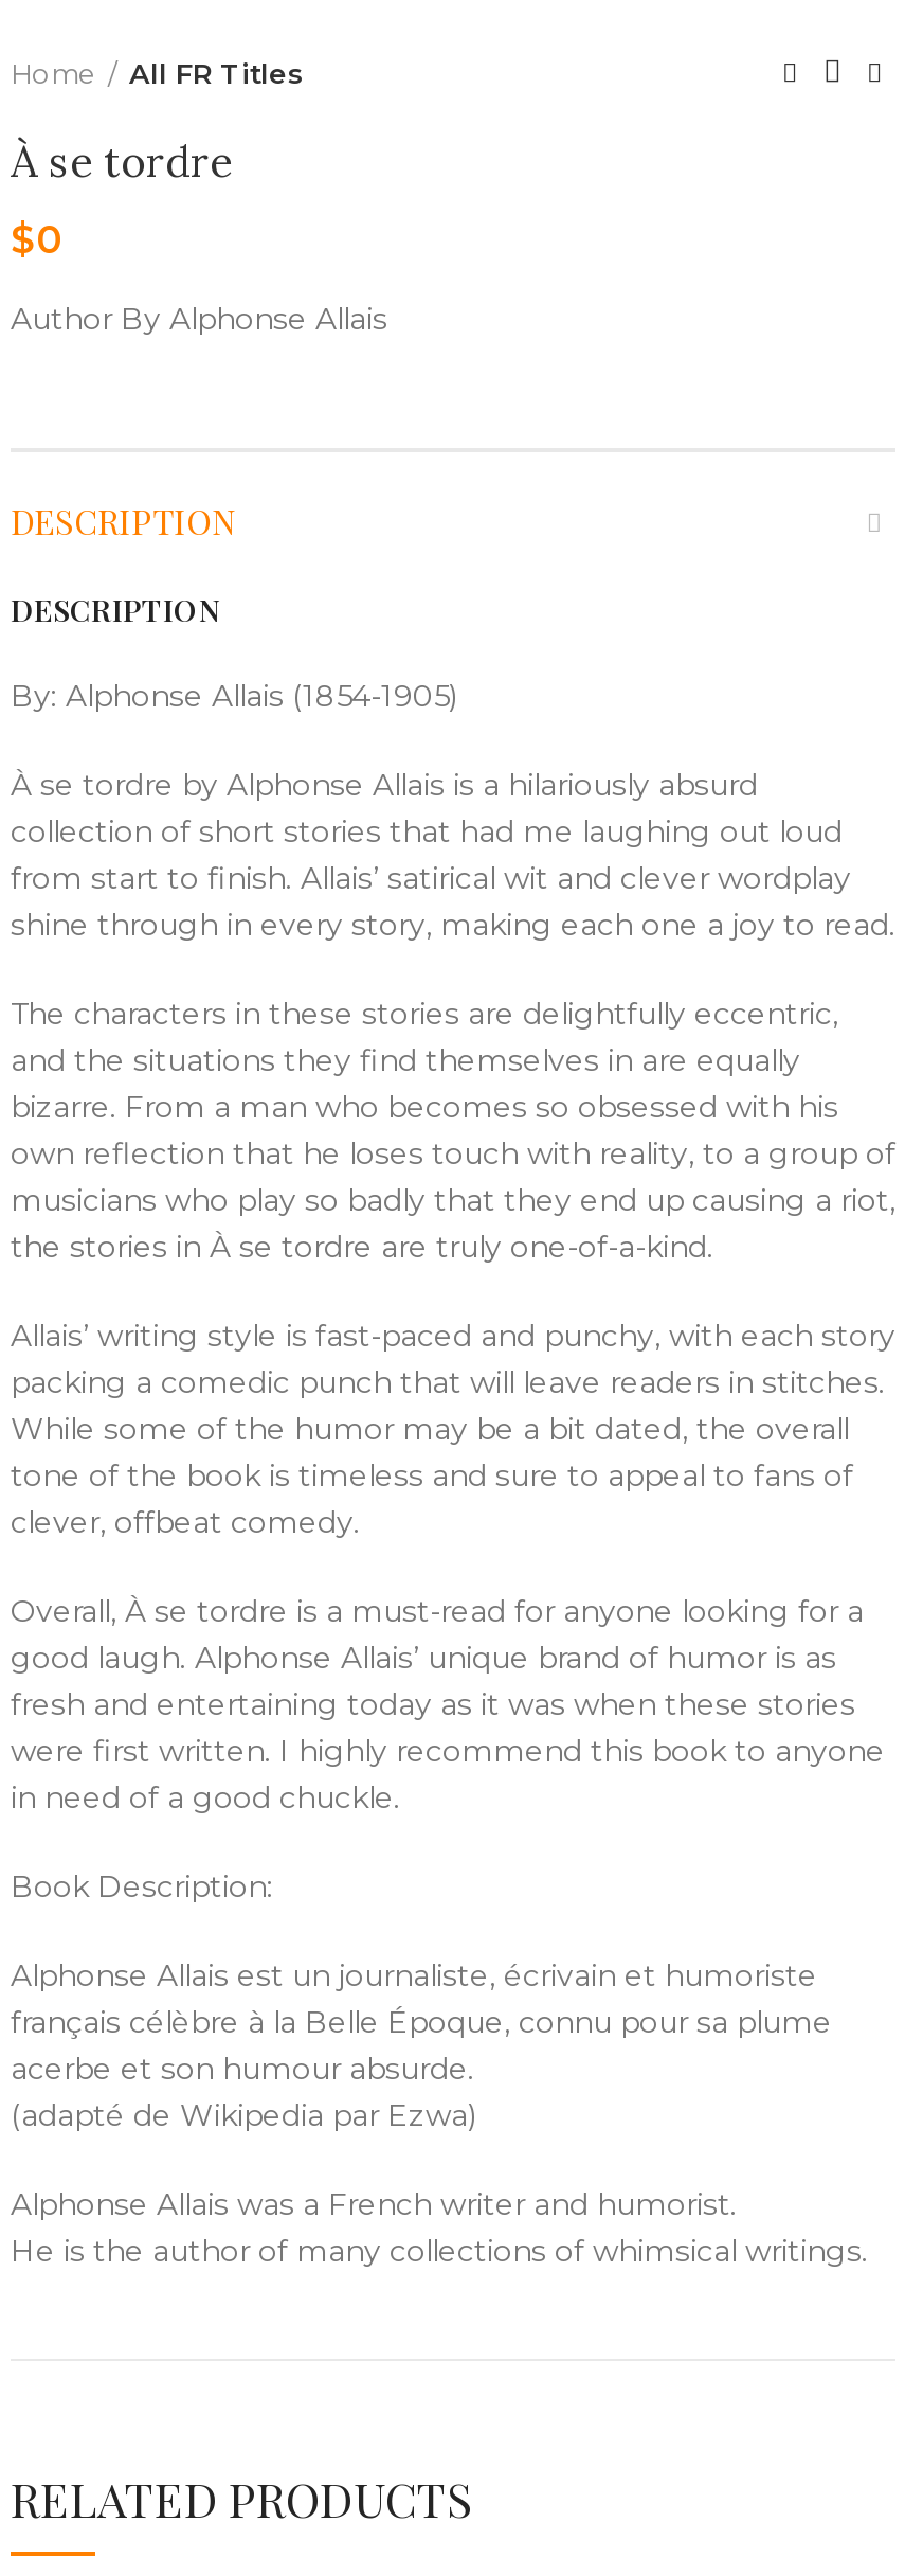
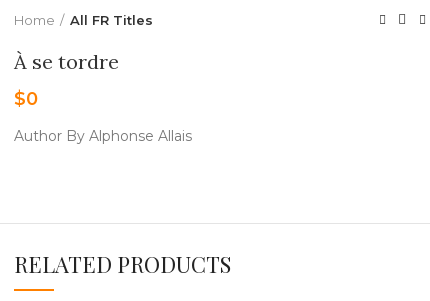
- DESCRIPTION
- DESCRIPTION
- By: Alphonse Allais (1854-1905)
- À se tordre by Alphonse Allais is a hilariously absurd
- collection of short stories that had me laughing out loud
- from start to finish. Allais’ satirical wit and clever wordplay
- shine through in every story, making each one a joy to read.
- The characters in these stories are delightfully eccentric,
- and the situations they find themselves in are equally
- bizarre. From a man who becomes so obsessed with his
- own reflection that he loses touch with reality, to a group of
- musicians who play so badly that they end up causing a riot,
- the stories in À se tordre are truly one-of-a-kind.
- Allais’ writing style is fast-paced and punchy, with each story
- packing a comedic punch that will leave readers in stitches.
- While some of the humor may be a bit dated, the overall
- tone of the book is timeless and sure to appeal to fans of
- clever, offbeat comedy.
- Overall, À se tordre is a must-read for anyone looking for a
- good laugh. Alphonse Allais’ unique brand of humor is as
- fresh and entertaining today as it was when these stories
- were first written. I highly recommend this book to anyone
- in need of a good chuckle.
- Book Description:
- Alphonse Allais est un journaliste, écrivain et humoriste
- français célèbre à la Belle Époque, connu pour sa plume
- acerbe et son humour absurde.
- (adapté de Wikipedia par Ezwa)
- Alphonse Allais was a French writer and humorist.
- He is the author of many collections of whimsical writings.
